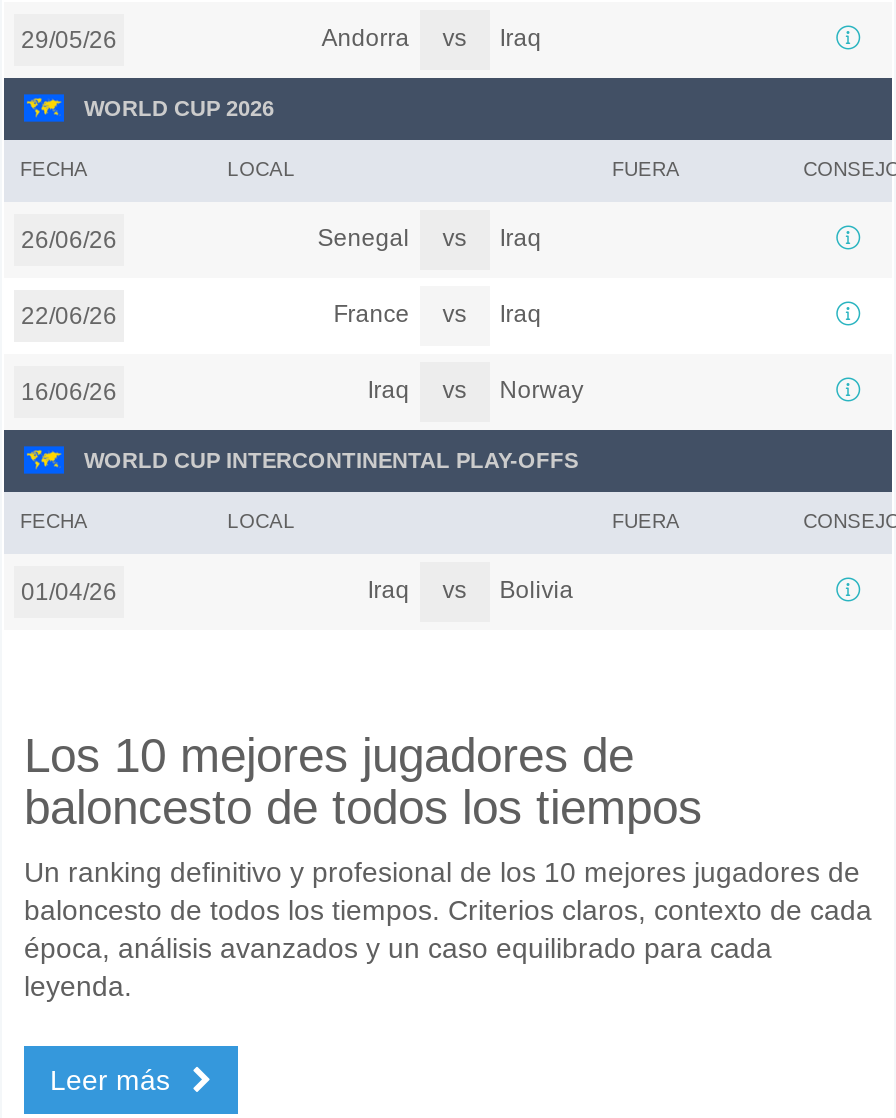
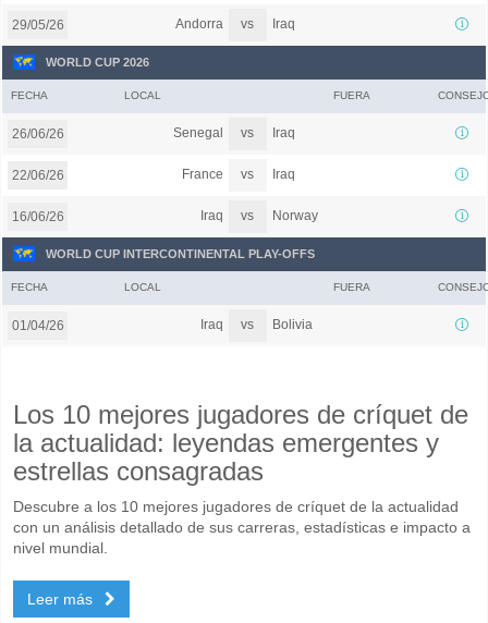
- Los 10 mejores jugadores de
- baloncesto de todos los tiempos
- Un ranking definitivo y profesional de los 10 mejores jugadores de
- baloncesto de todos los tiempos. Criterios claros, contexto de cada
- época, análisis avanzados y un caso equilibrado para cada
- leyenda.
+ Los 10 mejores jugadores de críquet de
+ la actualidad: leyendas emergentes y
+ estrellas consagradas
+ Descubre a los 10 mejores jugadores de críquet de la actualidad
+ con un análisis detallado de sus carreras, estadísticas e impacto a
+ nivel mundial.
